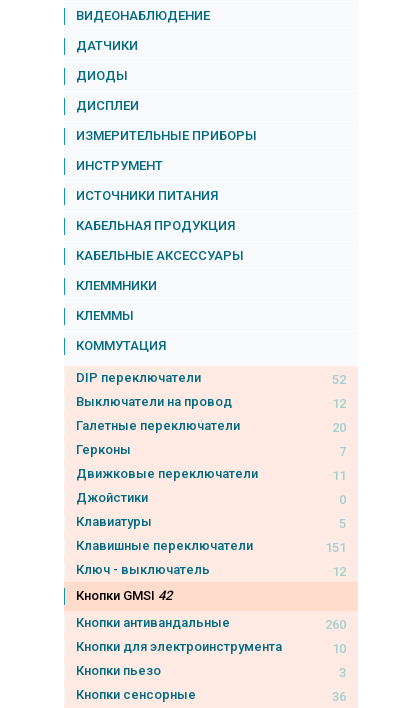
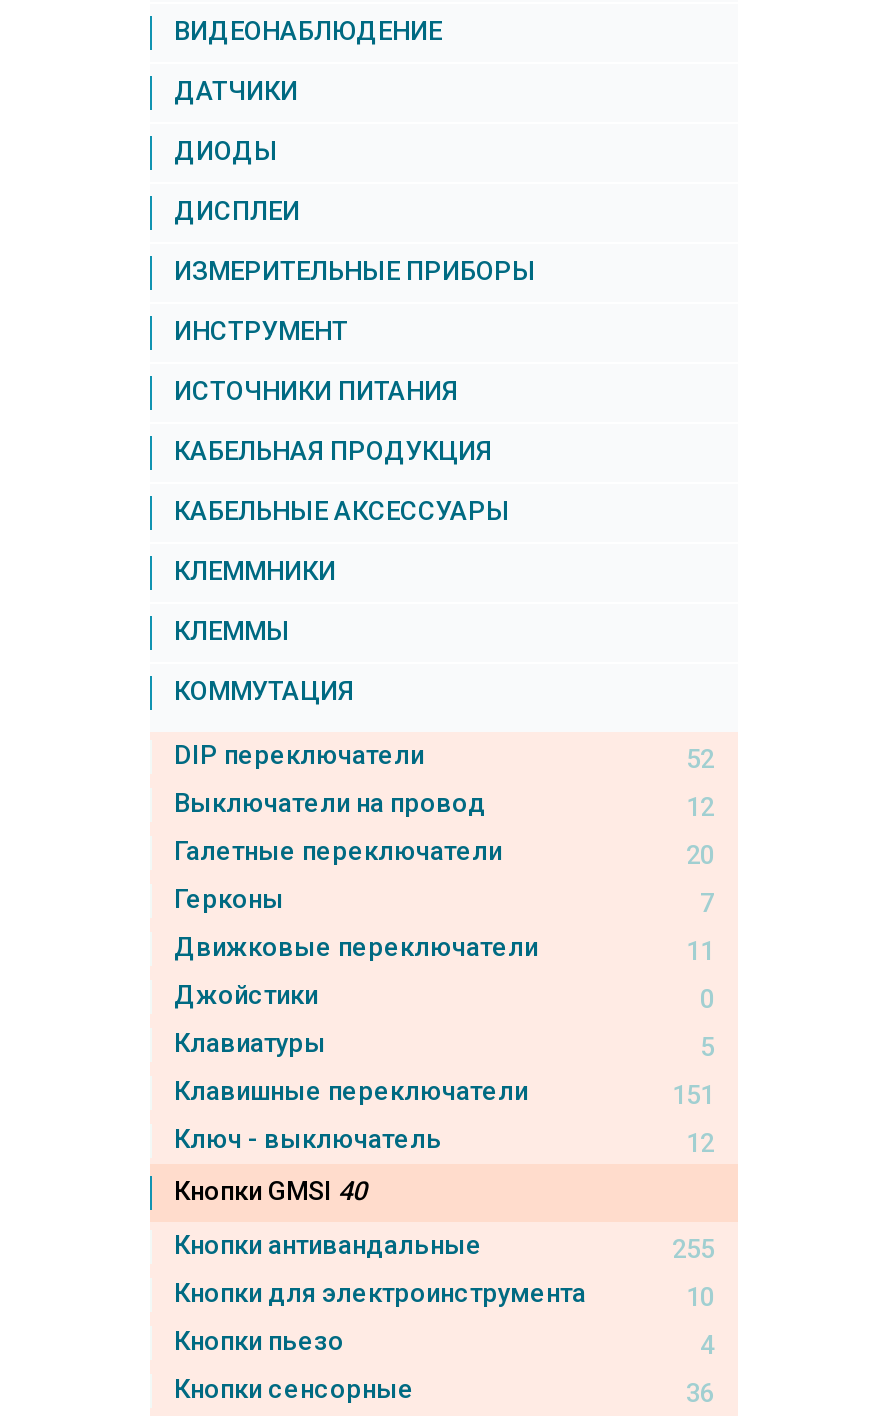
- Кнопки GMSI 42
+ Кнопки GMSI 40

- 260
+ 255

- 3
+ 4
